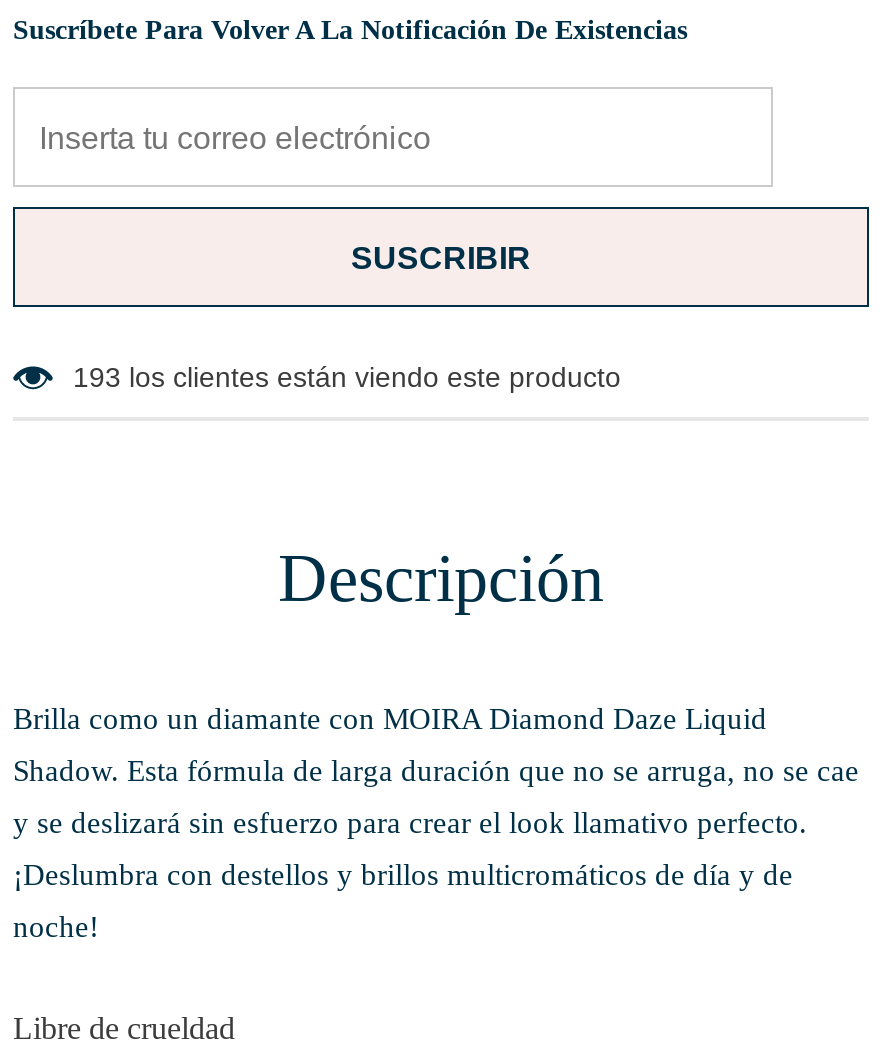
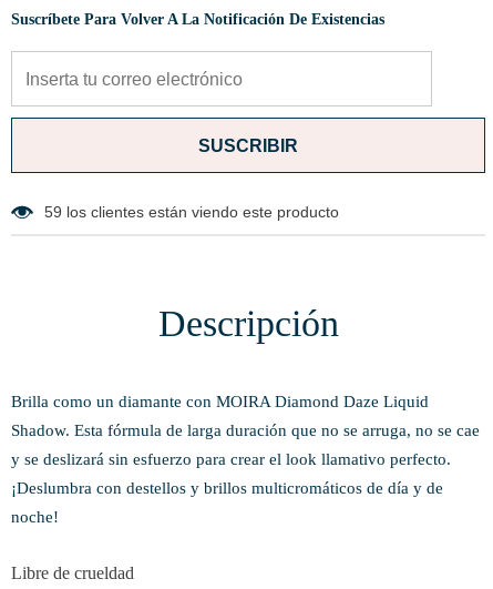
- 193 los clientes están viendo este producto
+ 59 los clientes están viendo este producto
